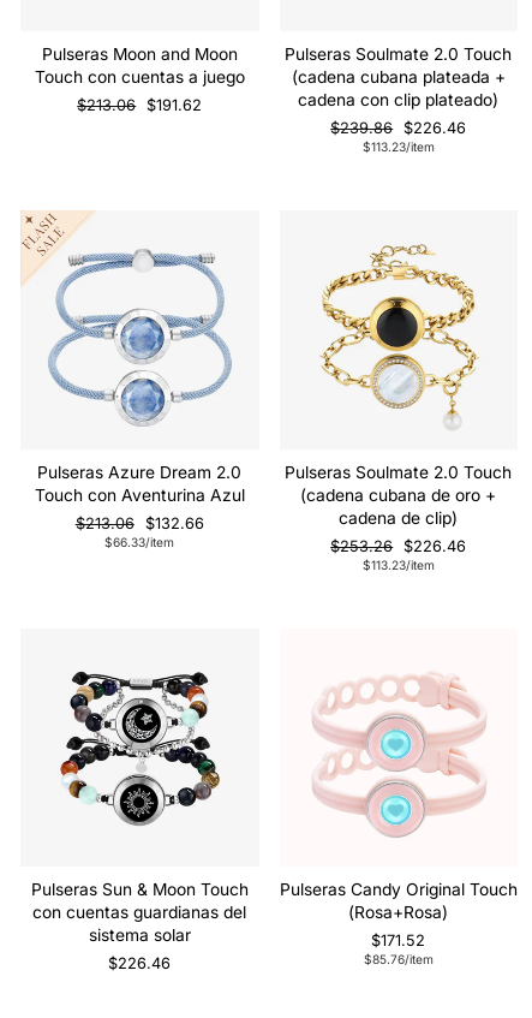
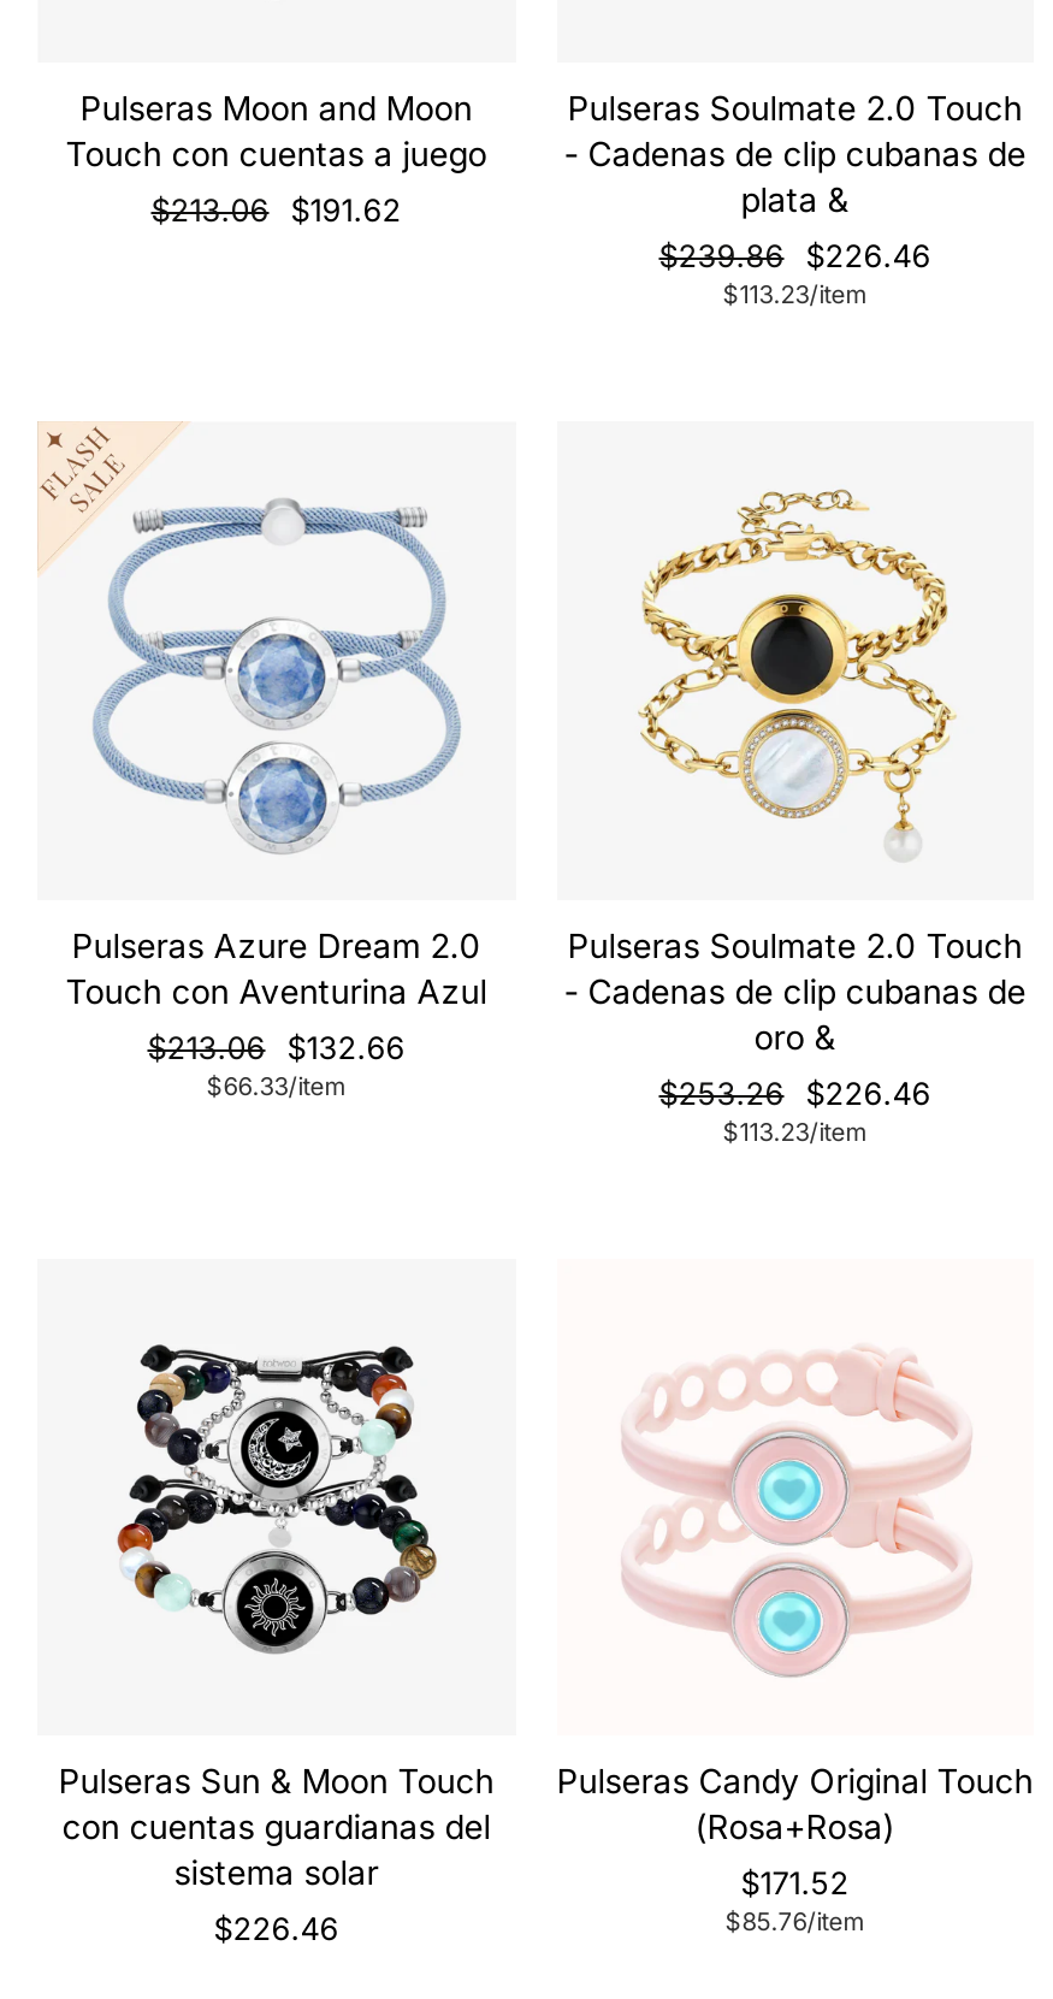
- (cadena cubana plateada +
- cadena con clip plateado)
+ - Cadenas de clip cubanas de
+ plata &

- (cadena cubana de oro +
- cadena de clip)
+ - Cadenas de clip cubanas de
+ oro &
